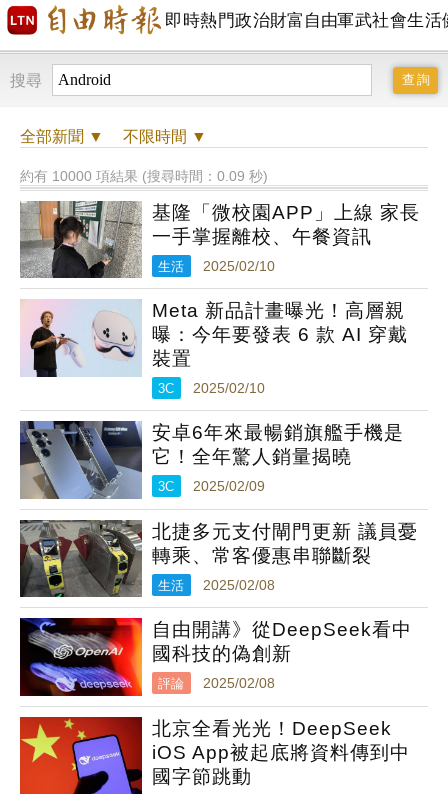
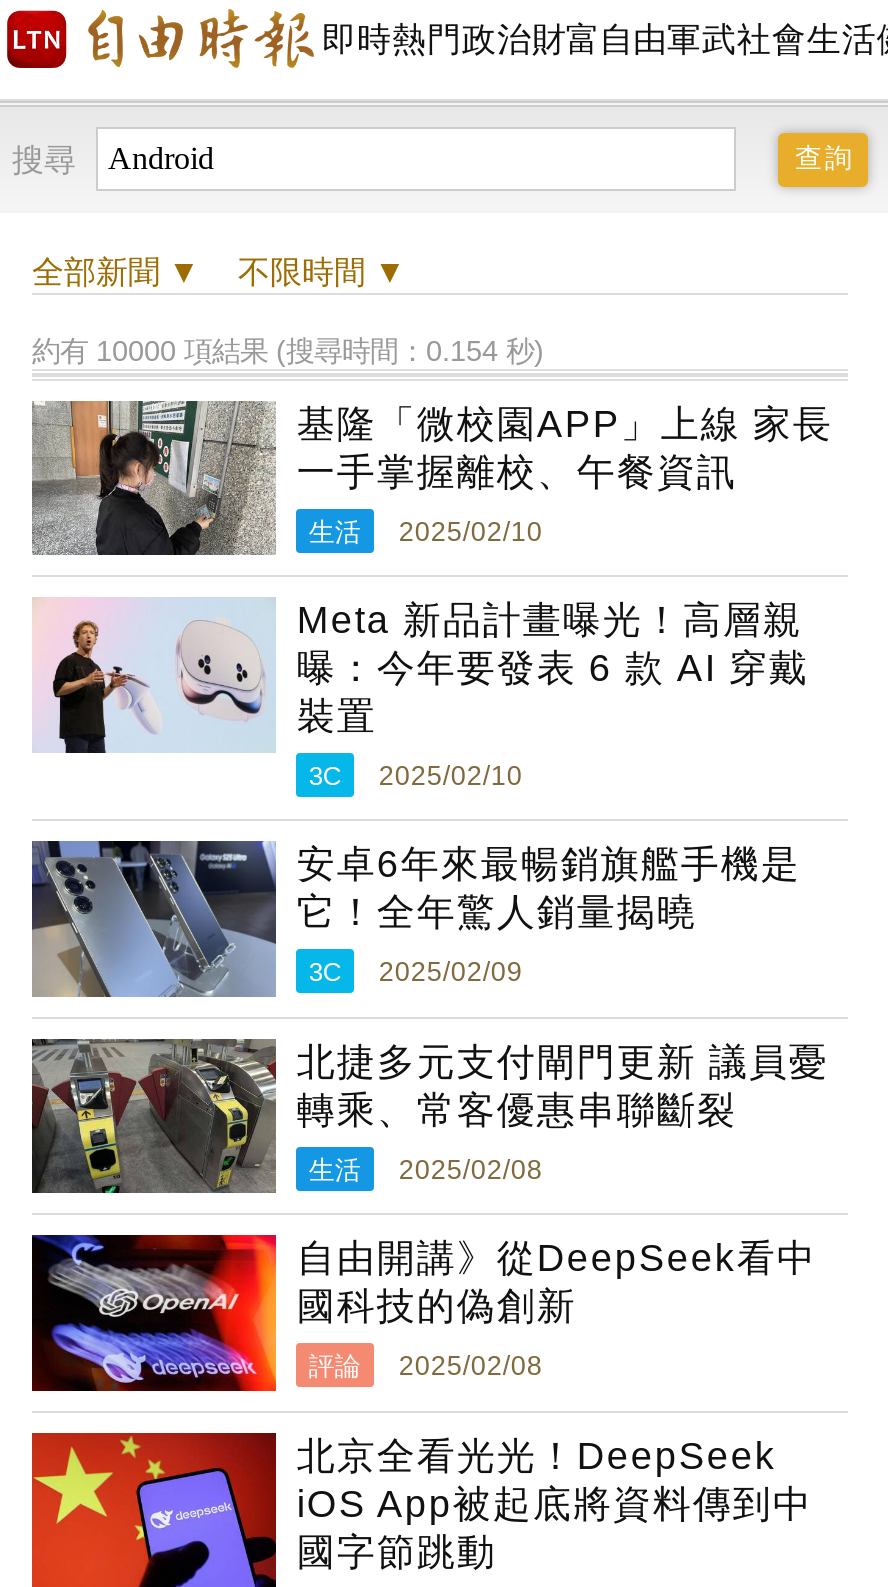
- 約有 10000 項結果 (搜尋時間：0.09 秒)
+ 約有 10000 項結果 (搜尋時間：0.154 秒)
